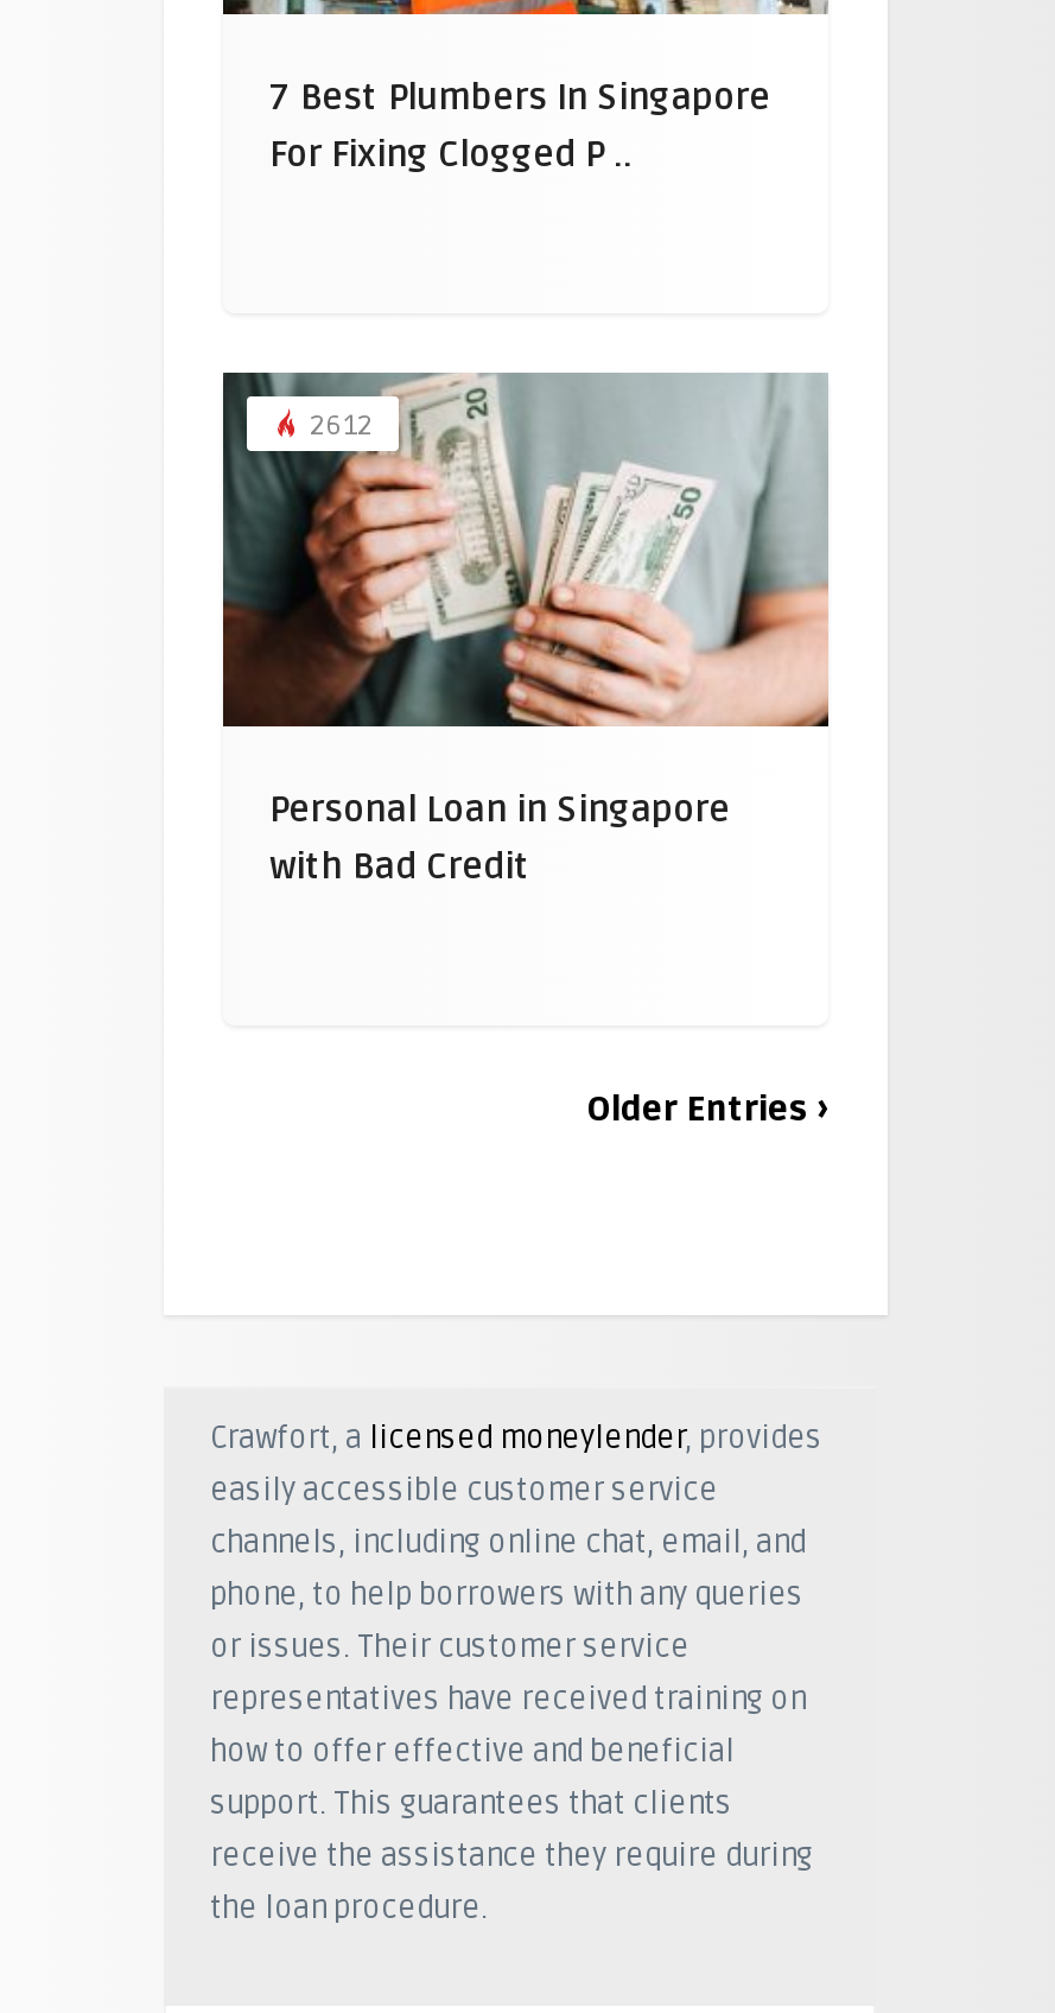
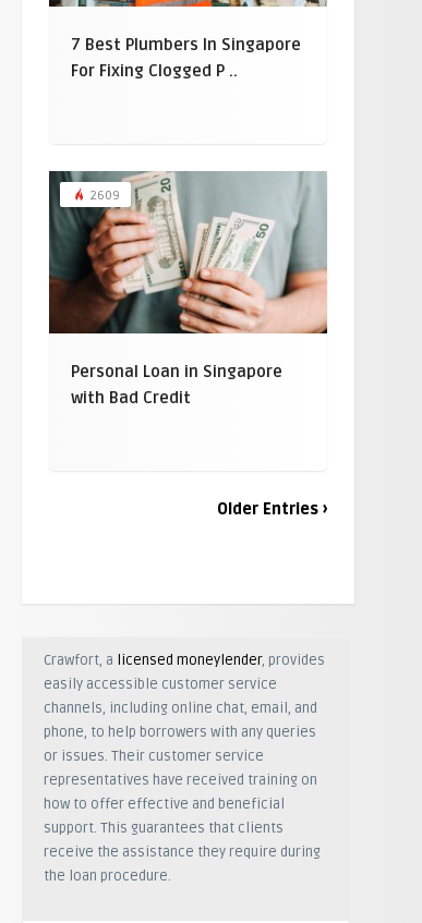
- 2612
+ 2609
